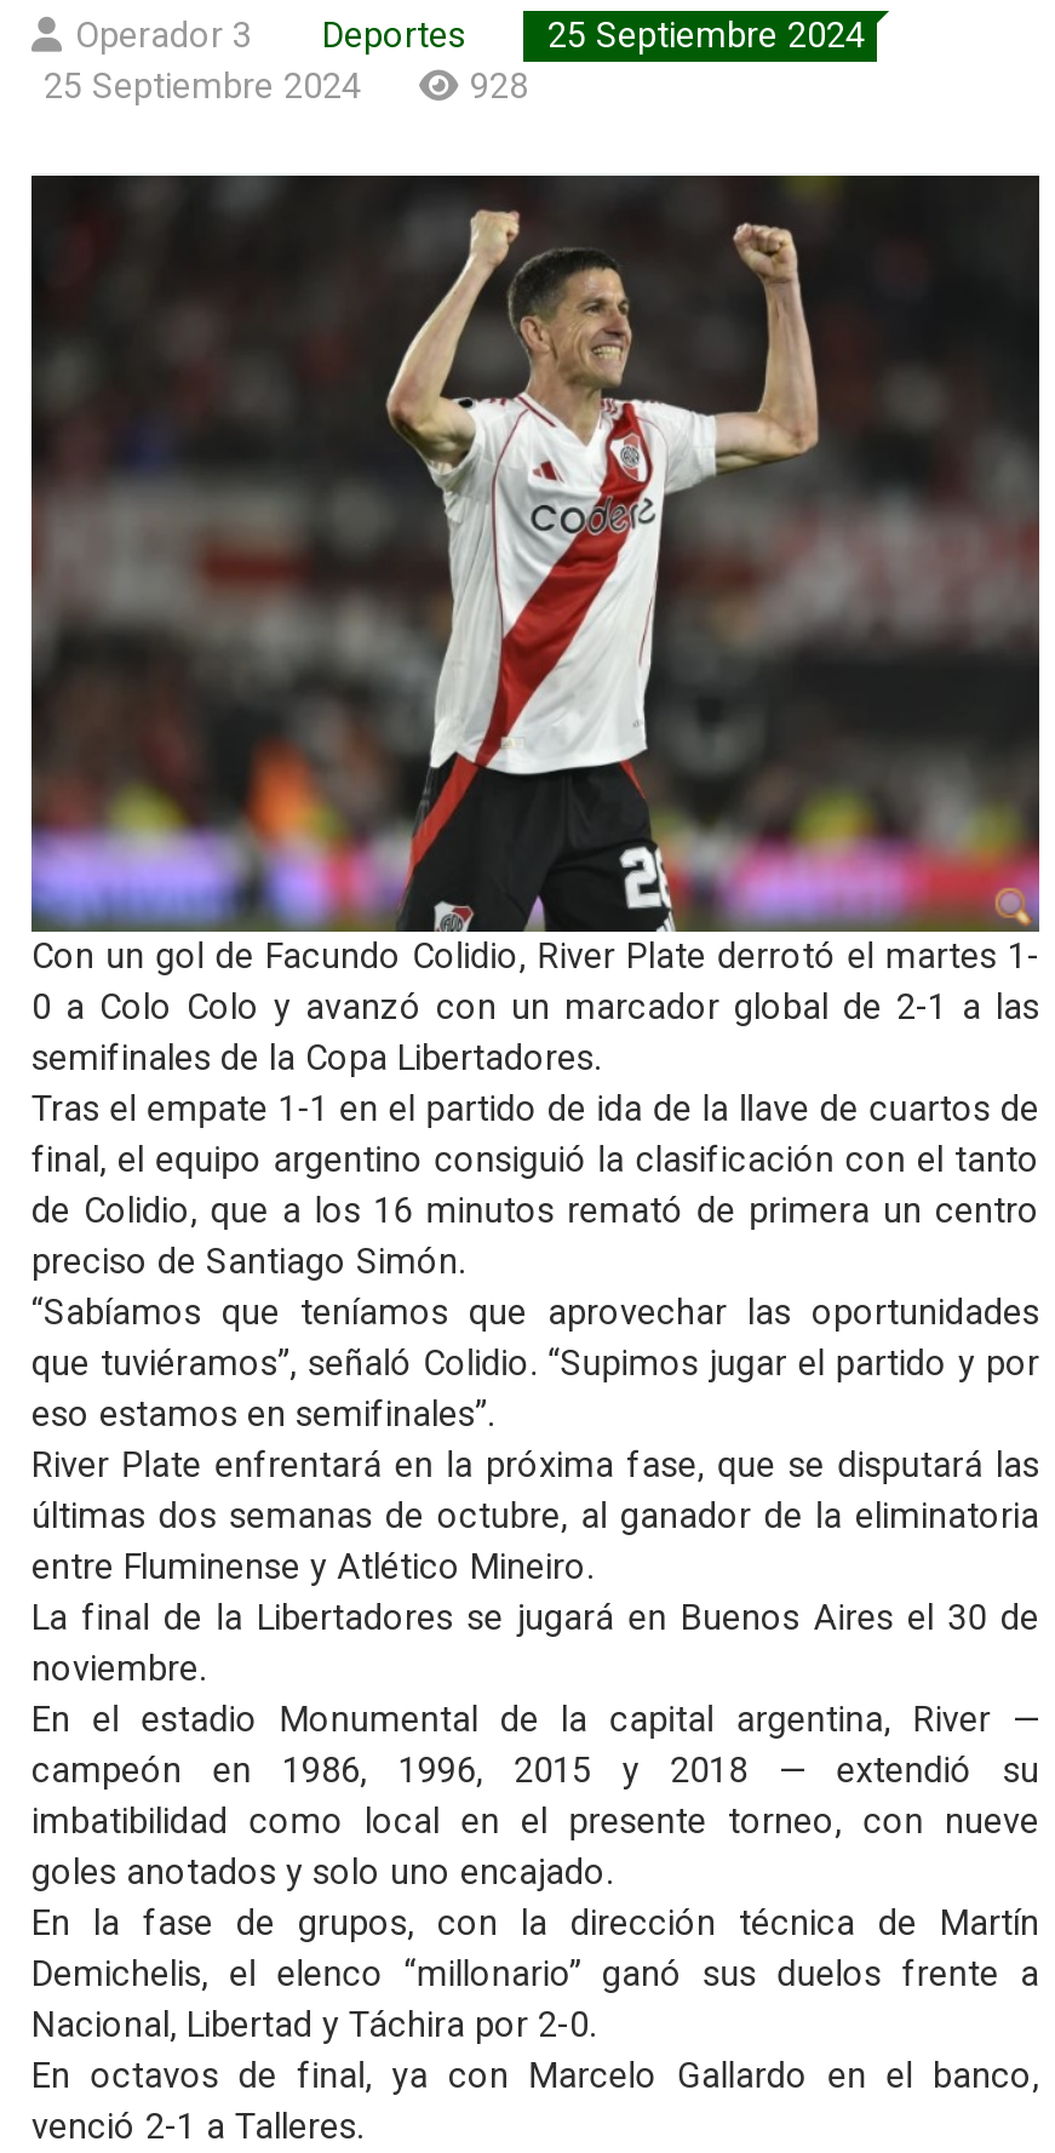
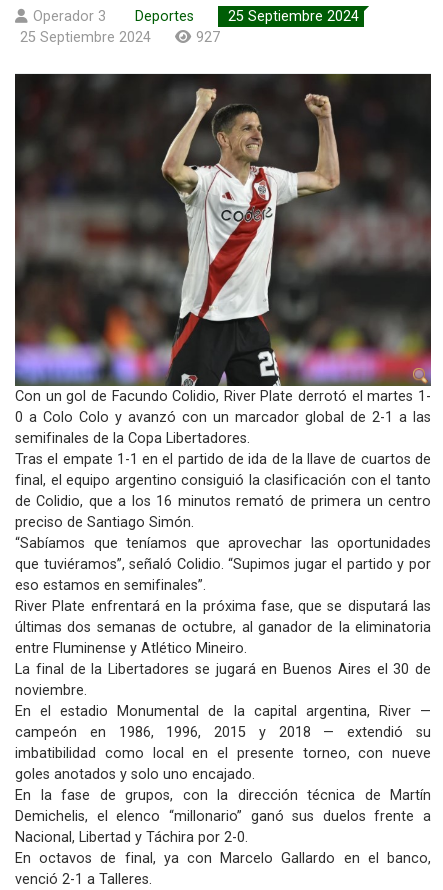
- 928
+ 927
